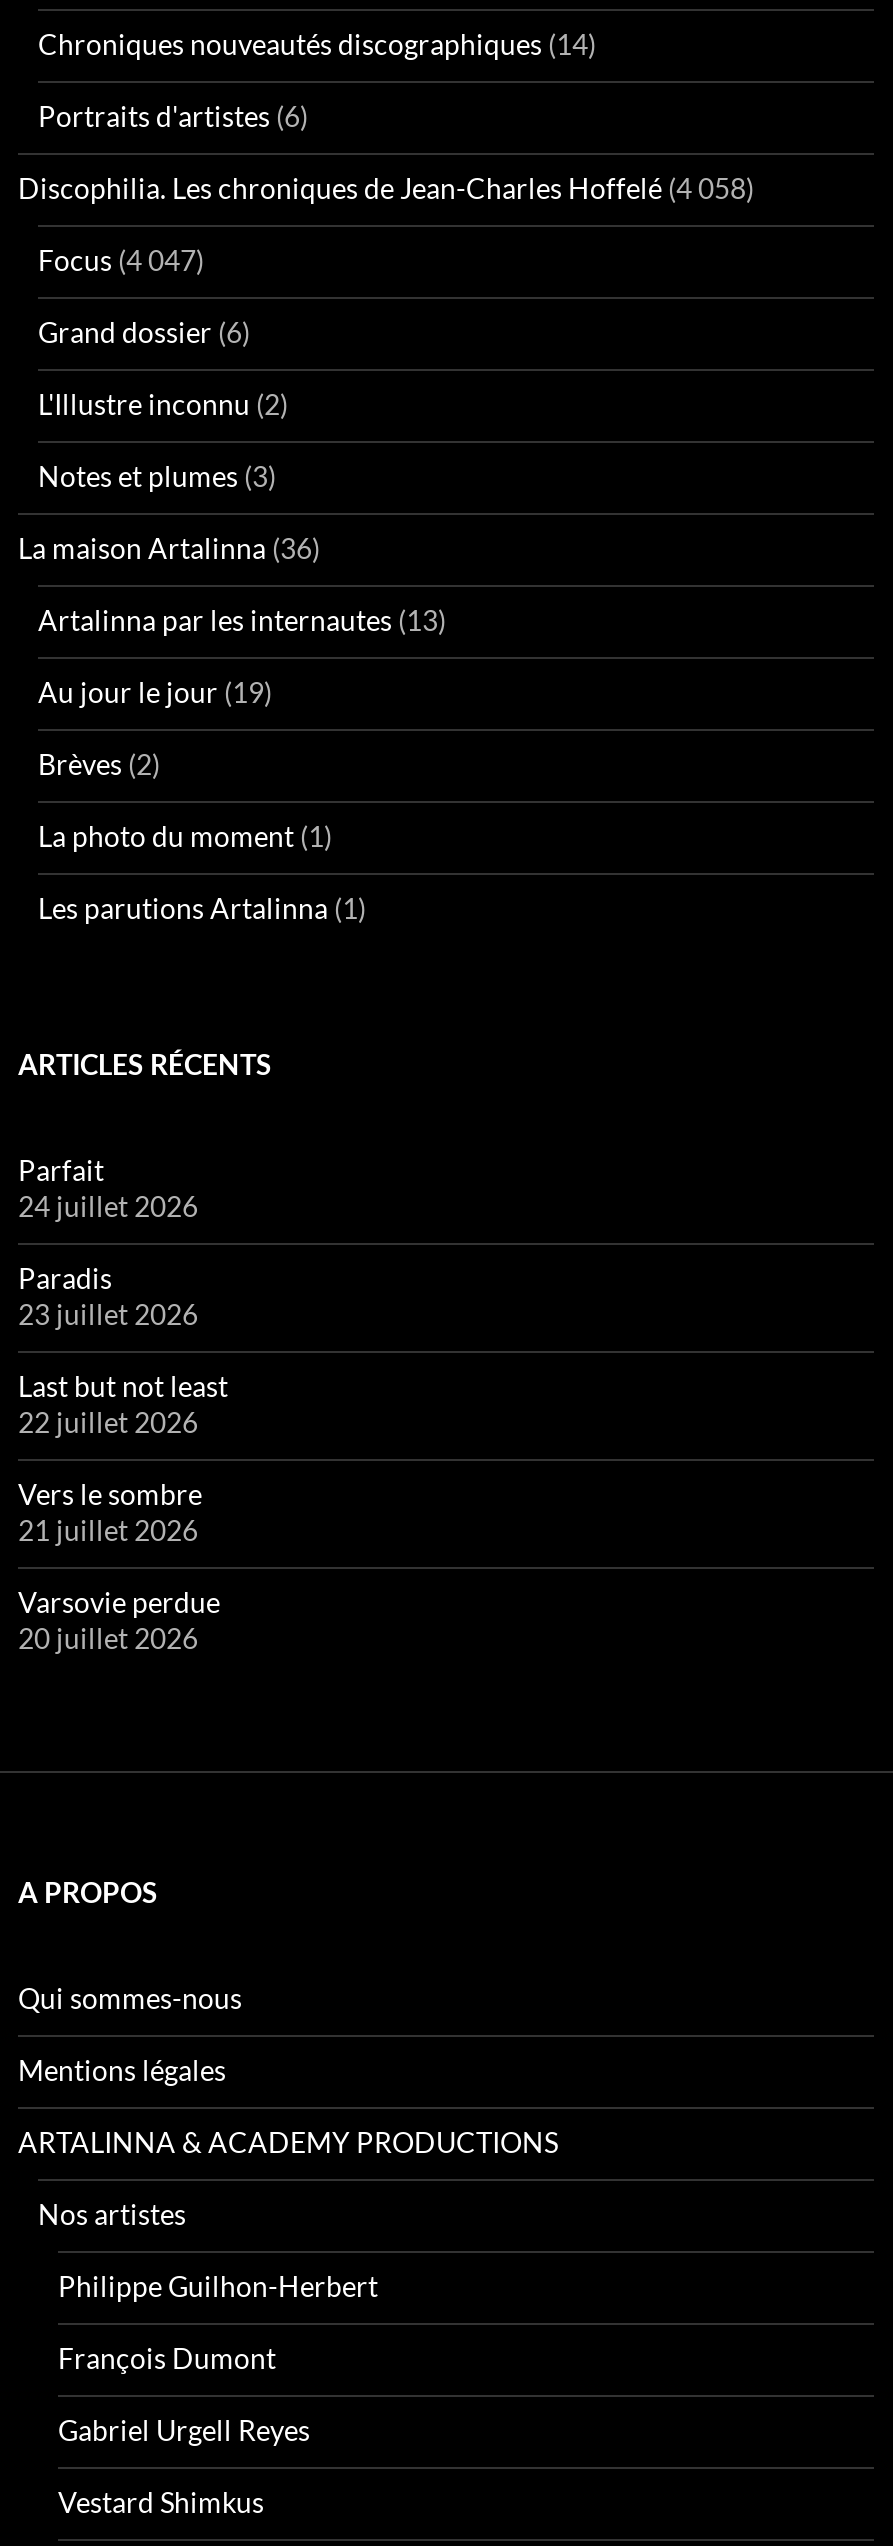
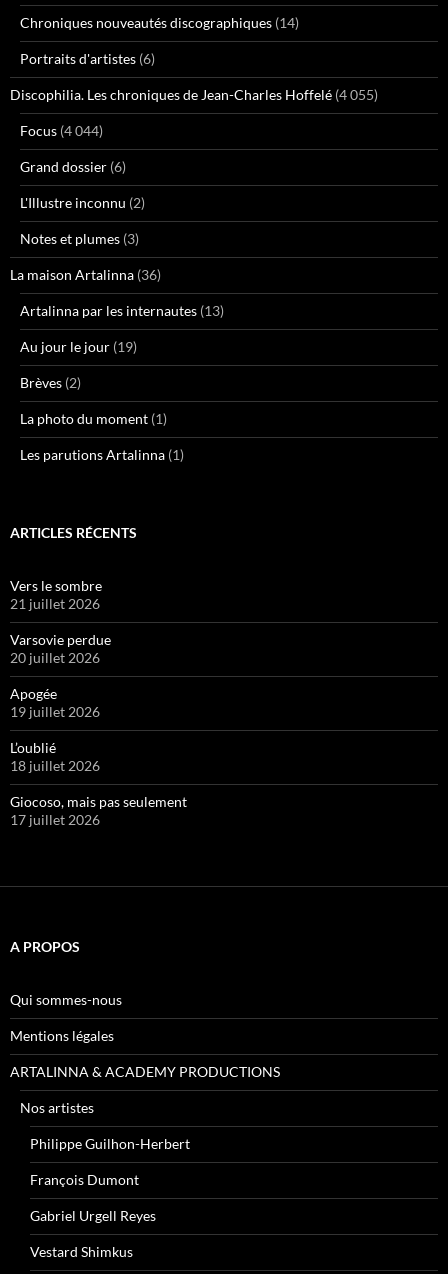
- Discophilia. Les chroniques de Jean-Charles Hoffelé (4 058)
+ Discophilia. Les chroniques de Jean-Charles Hoffelé (4 055)

- Focus (4 047)
+ Focus (4 044)

- Parfait
- 24 juillet 2026
- Paradis
- 23 juillet 2026
- Last but not least
- 22 juillet 2026

moved up: Vers le sombre | 21 juillet 2026 | Varsovie perdue | 20 juillet 2026

+ Apogée
+ 19 juillet 2026
+ L’oublié
+ 18 juillet 2026
+ Giocoso, mais pas seulement
+ 17 juillet 2026
